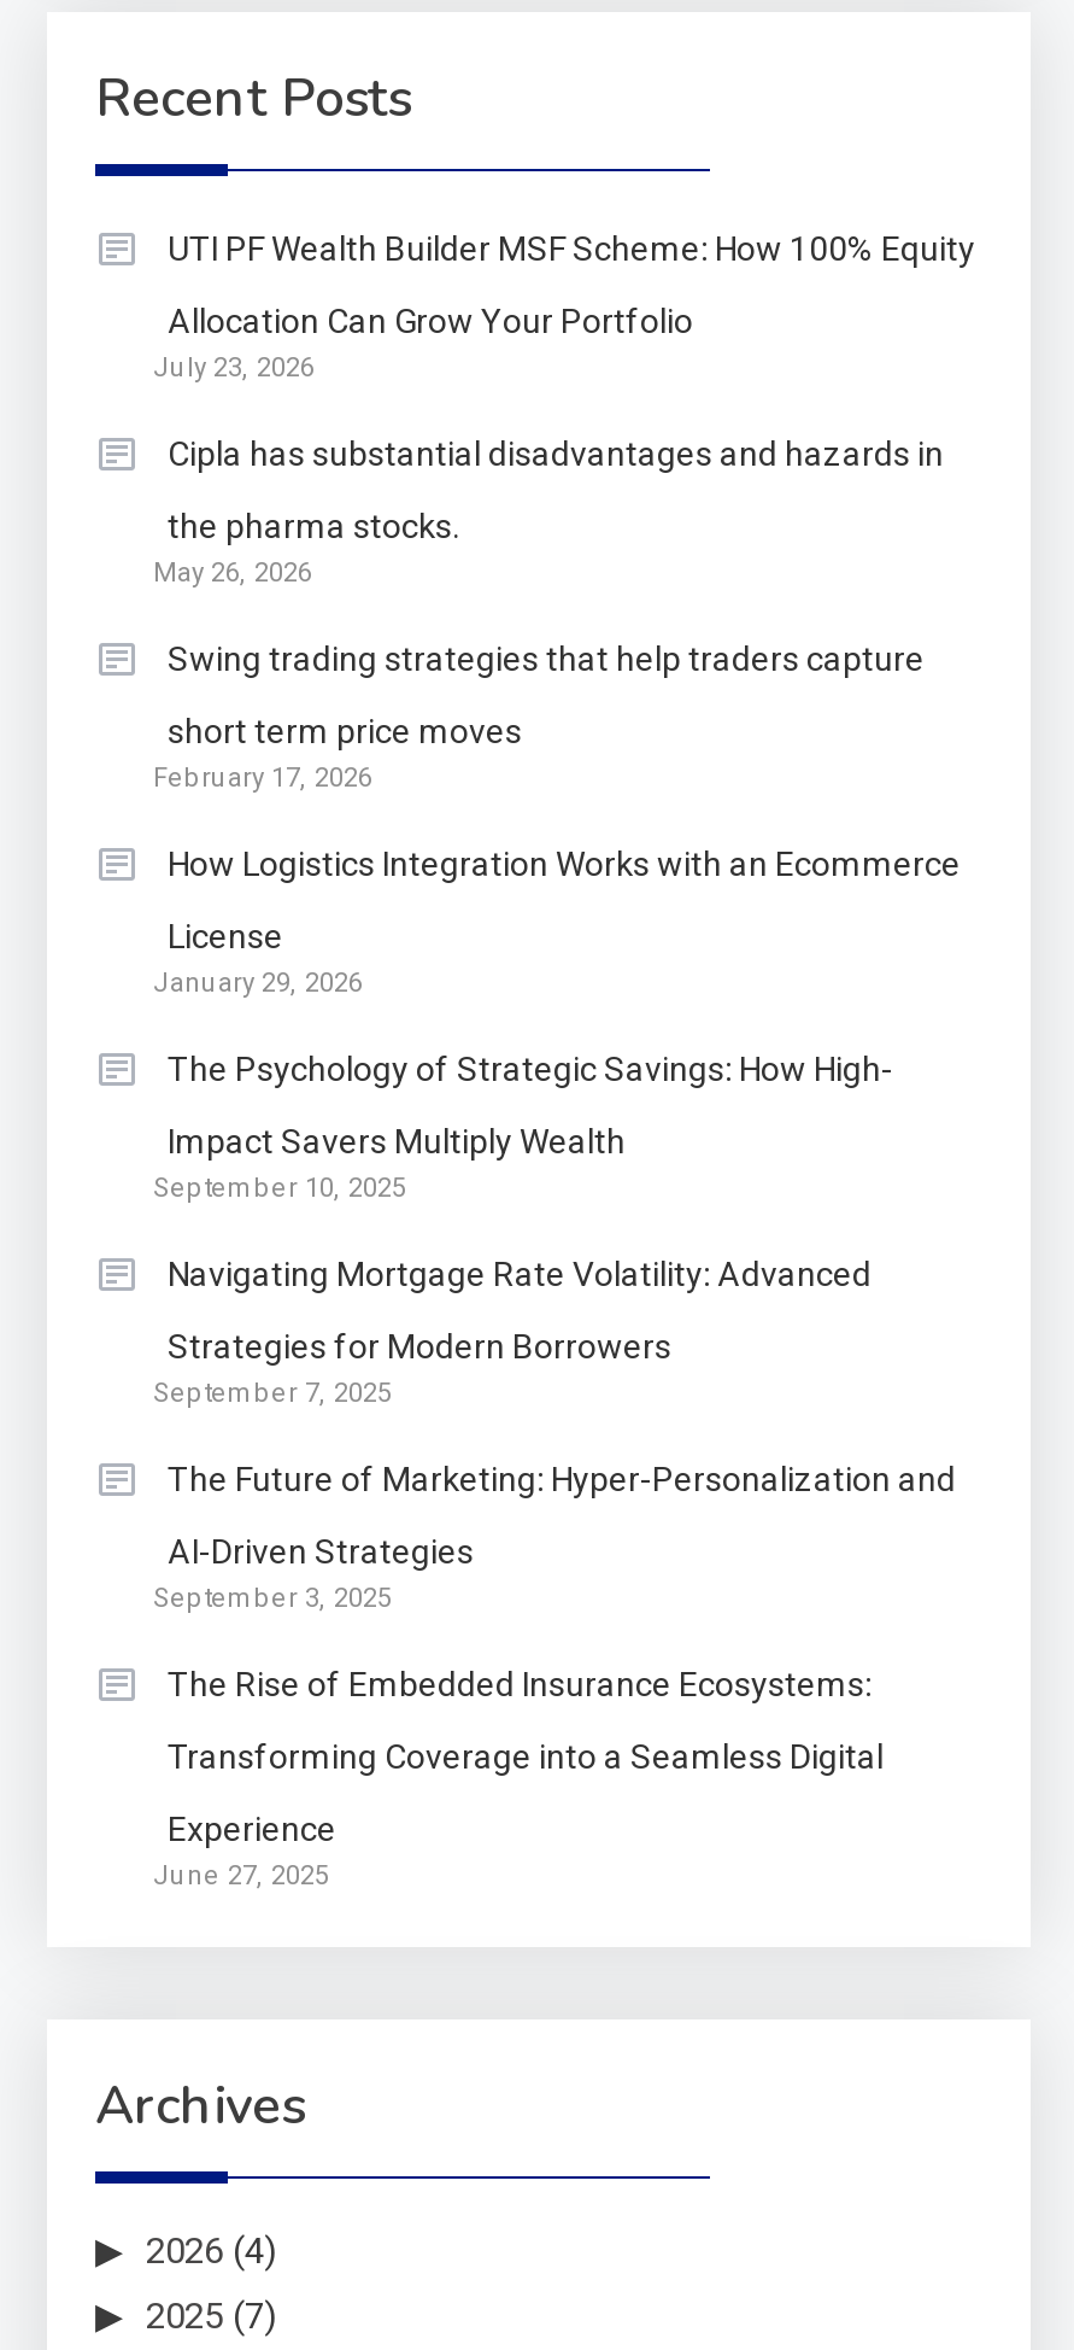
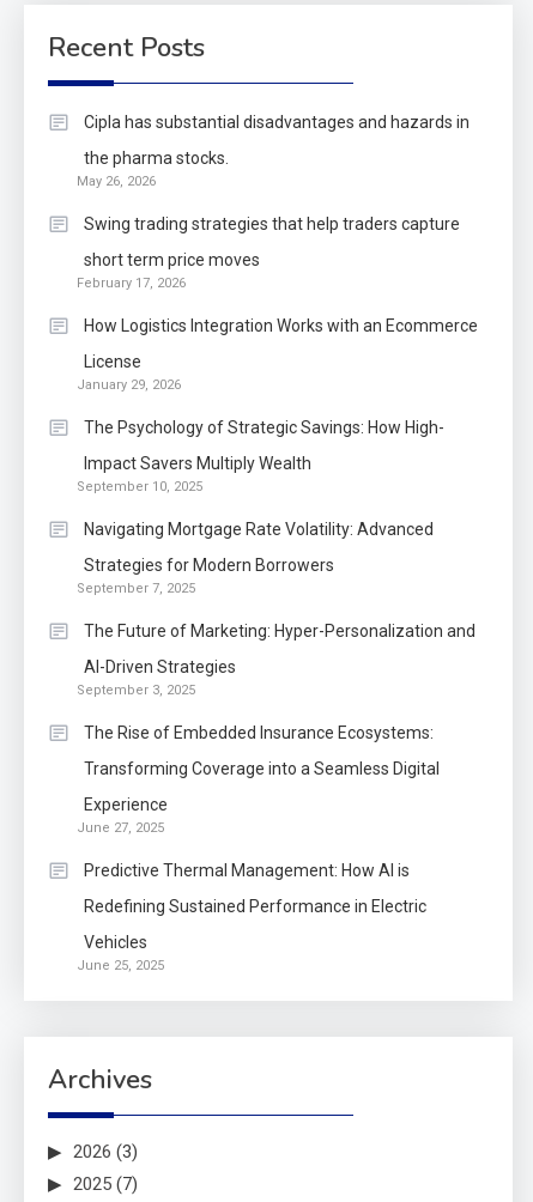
- UTI PF Wealth Builder MSF Scheme: How 100% Equity
- Allocation Can Grow Your Portfolio
- July 23, 2026

moved up: Cipla has substantial disadvantages and hazards in | the pharma stocks. | May 26, 2026 | ... | Experience | June 27, 2025

+ Predictive Thermal Management: How AI is
+ Redefining Sustained Performance in Electric
+ Vehicles
+ June 25, 2025

- 2026 (4)
+ 2026 (3)
